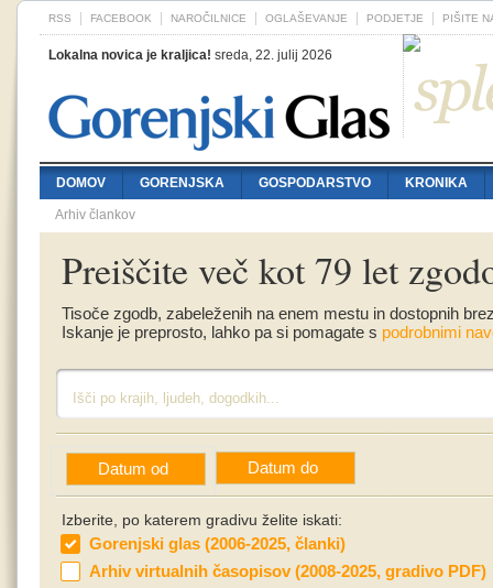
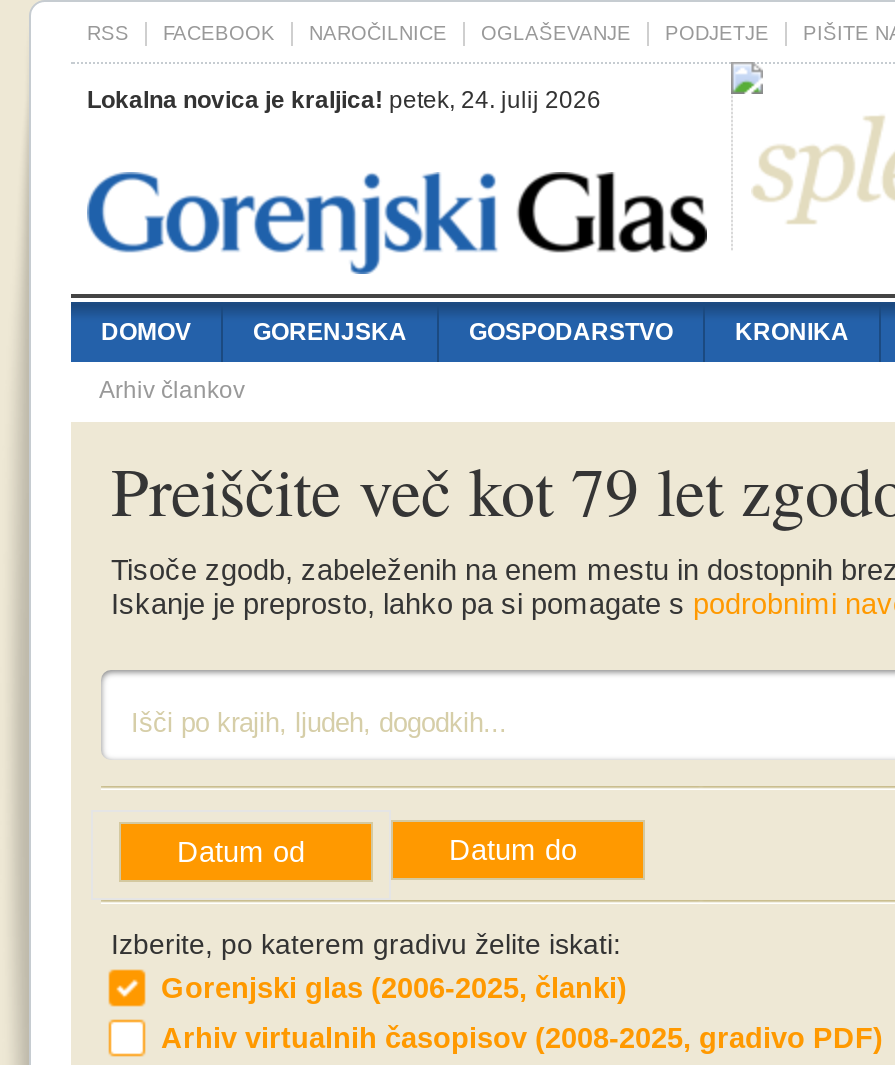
- Lokalna novica je kraljica! sreda, 22. julij 2026
+ Lokalna novica je kraljica! petek, 24. julij 2026
